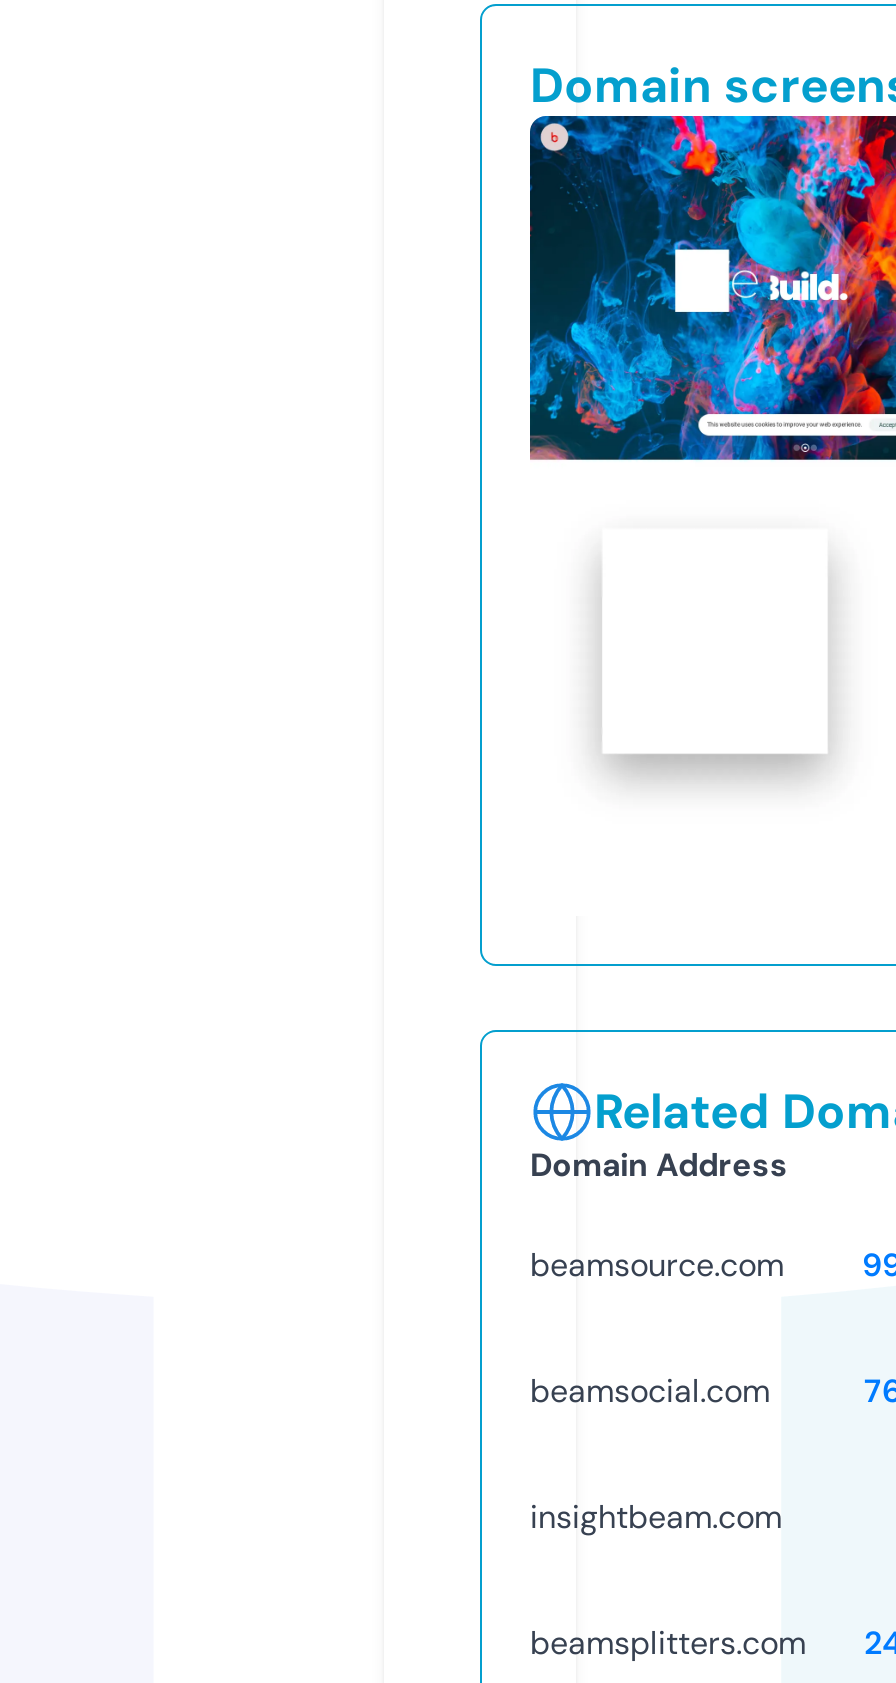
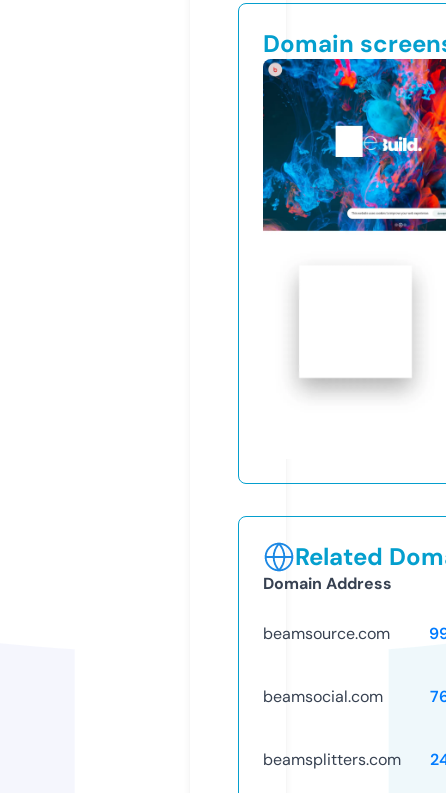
- insightbeam.com
